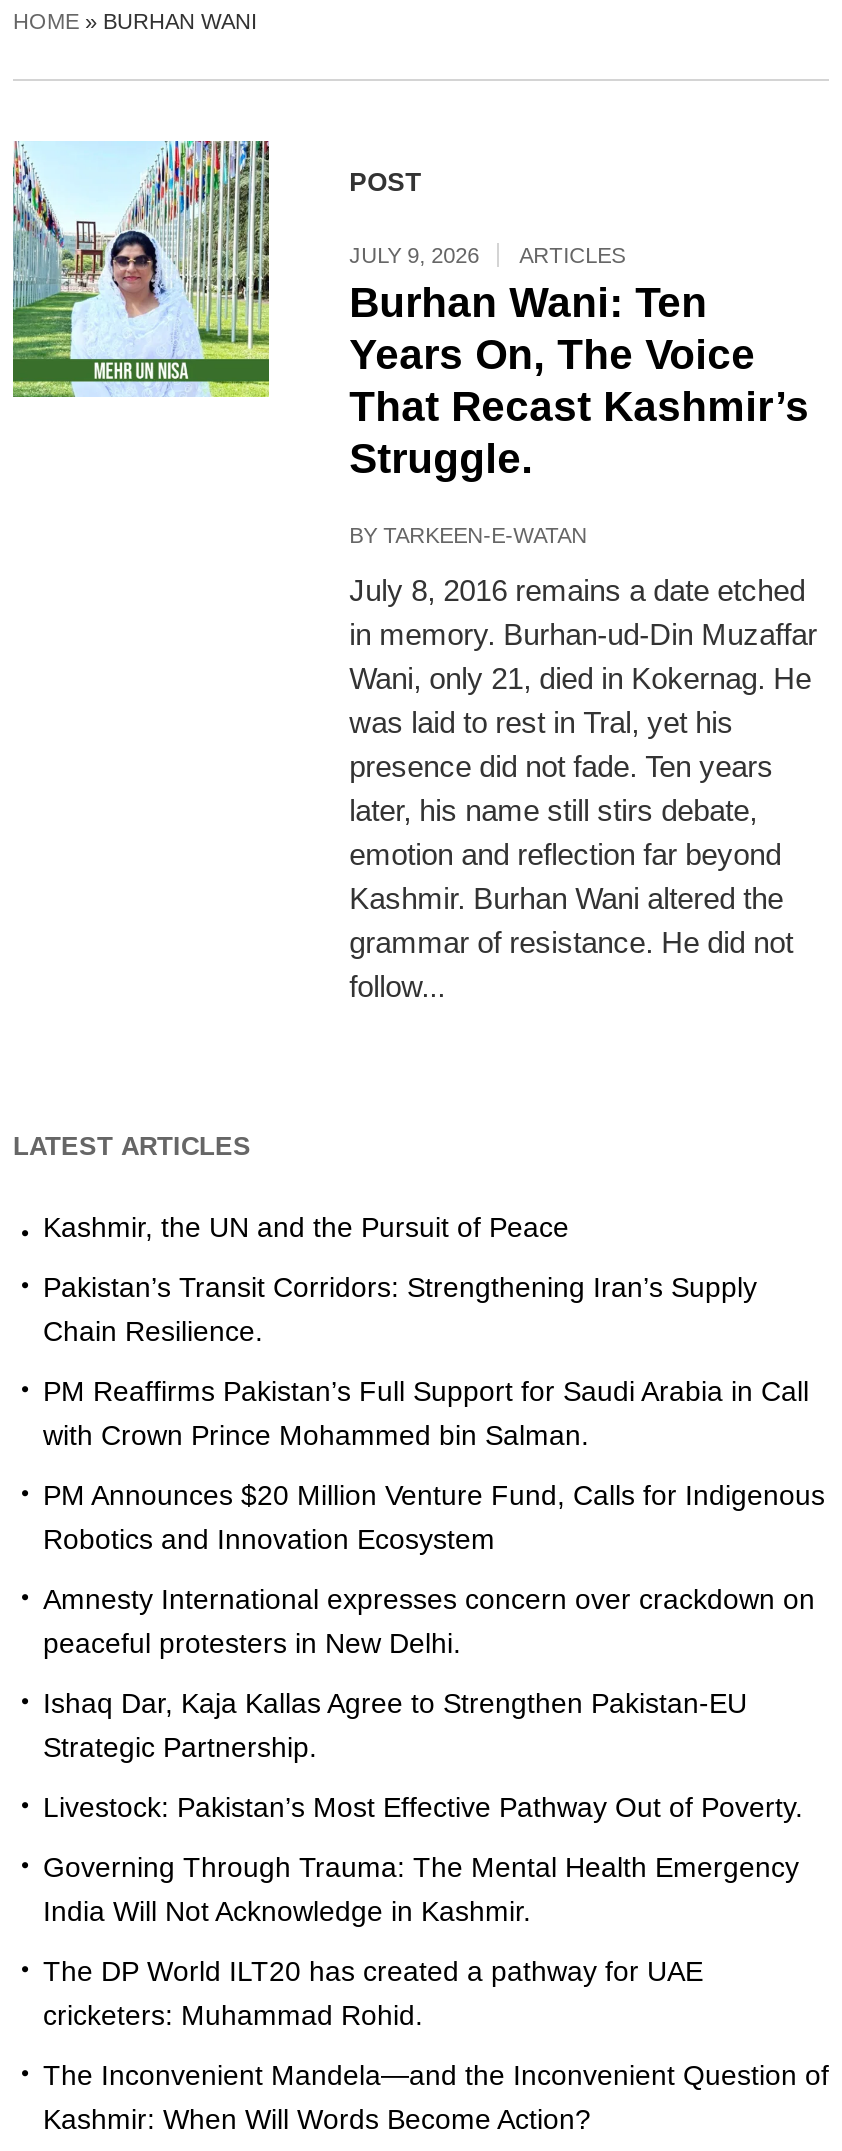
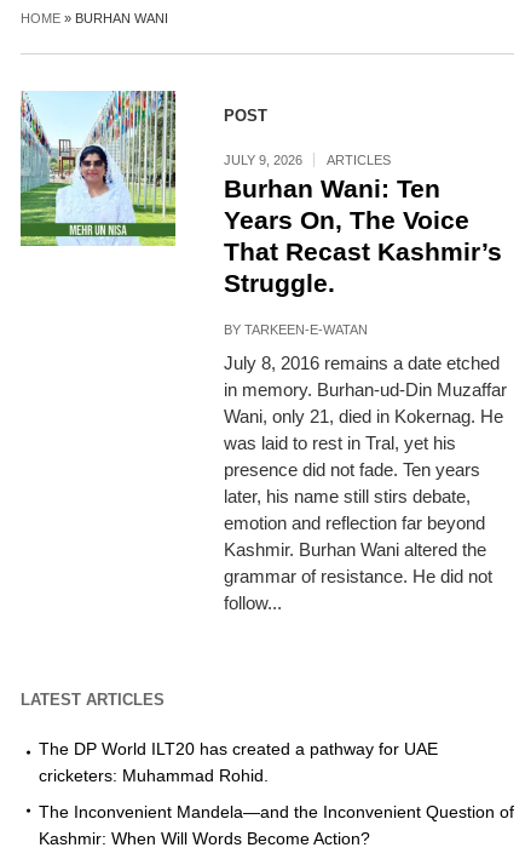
- Kashmir, the UN and the Pursuit of Peace
- Pakistan’s Transit Corridors: Strengthening Iran’s Supply
- Chain Resilience.
- PM Reaffirms Pakistan’s Full Support for Saudi Arabia in Call
- with Crown Prince Mohammed bin Salman.
- PM Announces $20 Million Venture Fund, Calls for Indigenous
- Robotics and Innovation Ecosystem
- Amnesty International expresses concern over crackdown on
- peaceful protesters in New Delhi.
- Ishaq Dar, Kaja Kallas Agree to Strengthen Pakistan-EU
- Strategic Partnership.
- Livestock: Pakistan’s Most Effective Pathway Out of Poverty.
- Governing Through Trauma: The Mental Health Emergency
- India Will Not Acknowledge in Kashmir.
